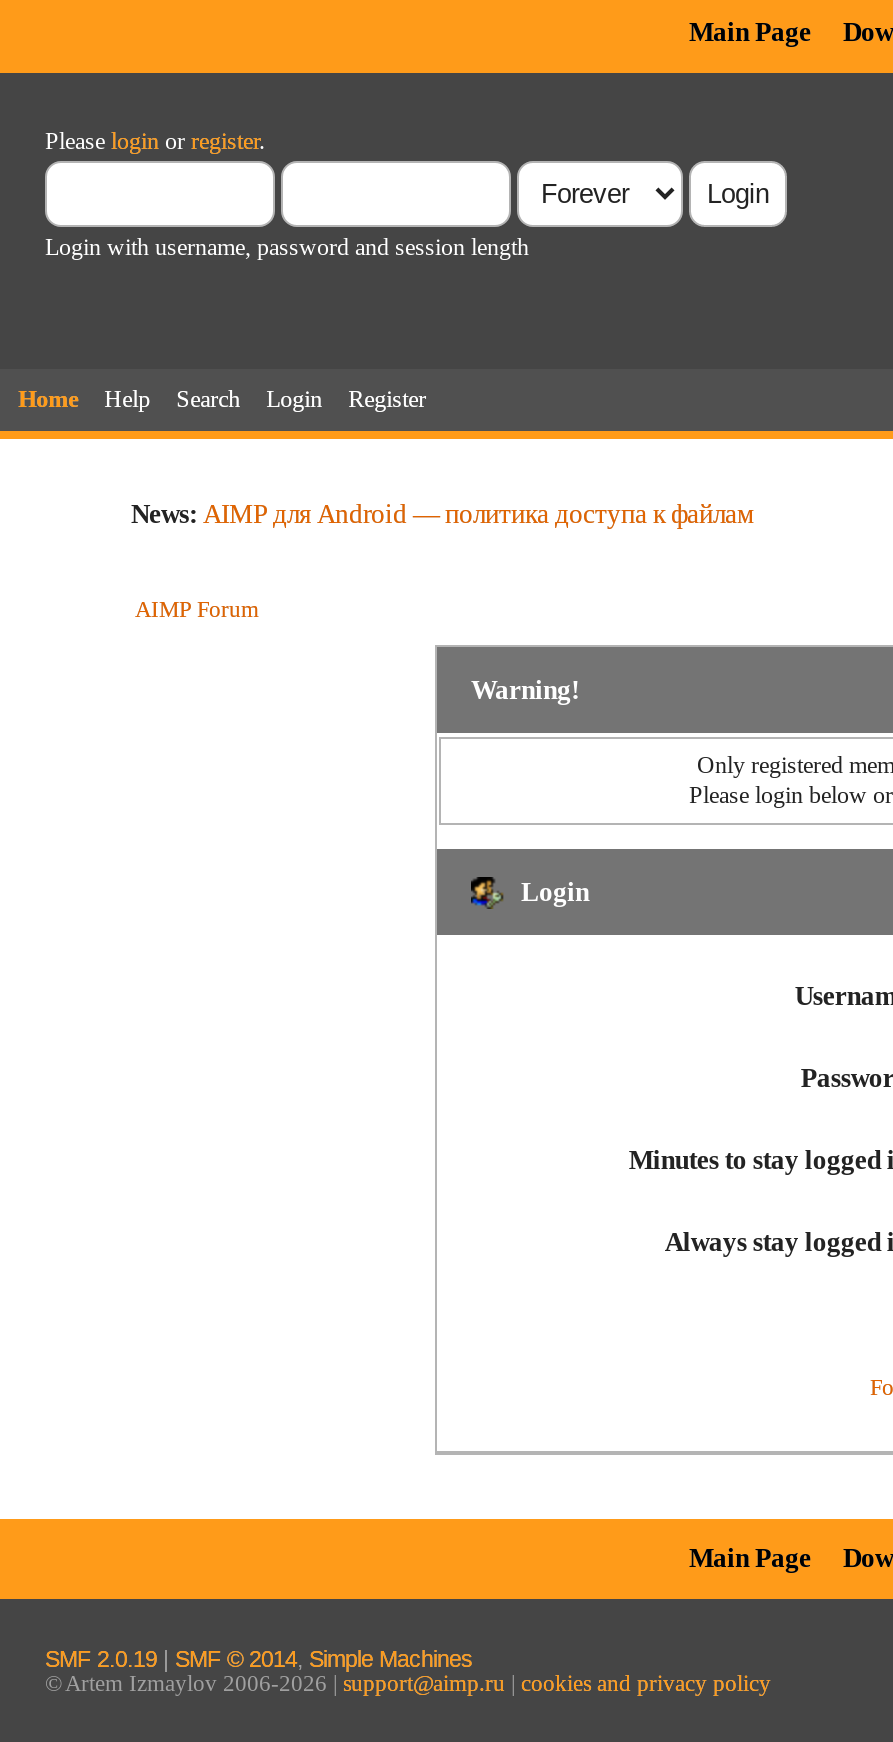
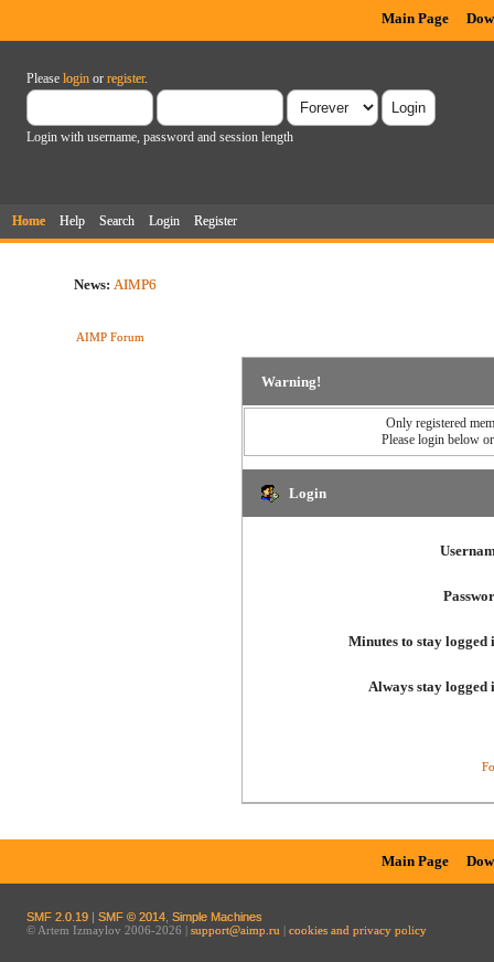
- News: AIMP для Android — политика доступа к файлам
+ News: AIMP6
